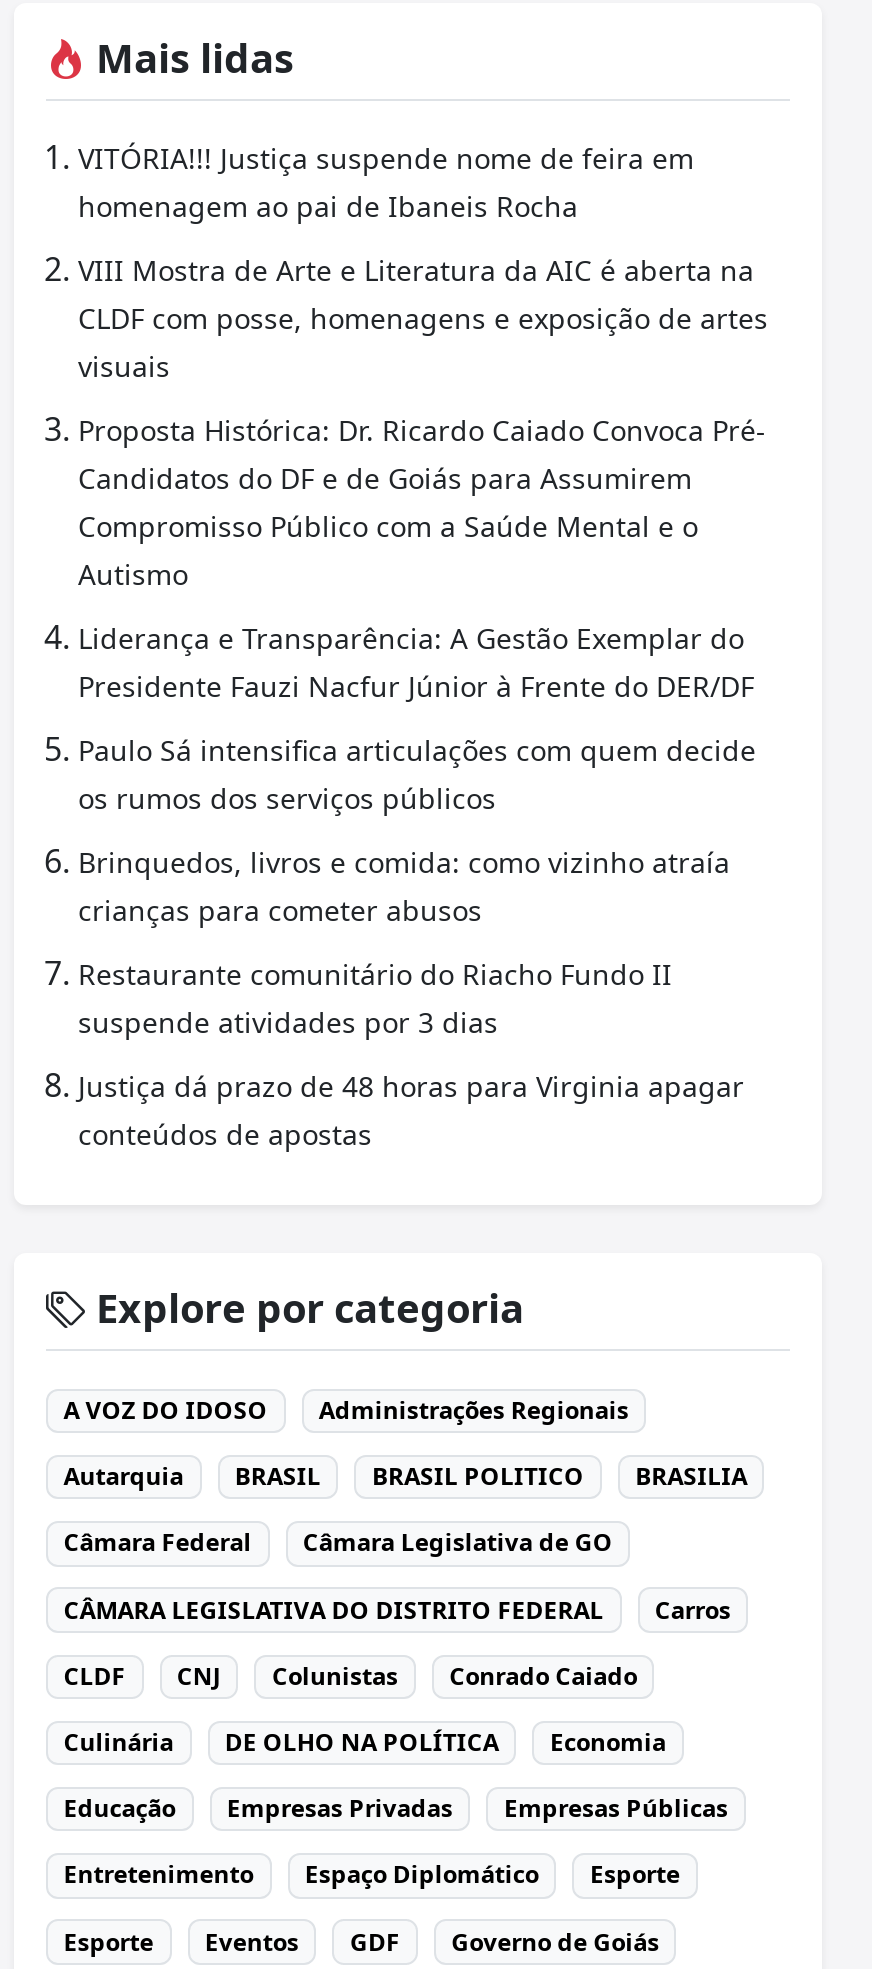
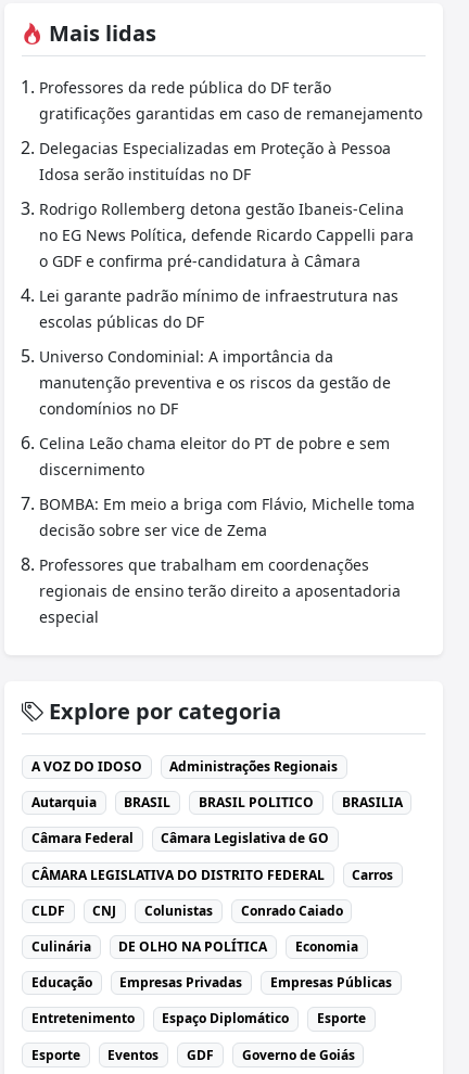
- VITÓRIA!!! Justiça suspende nome de feira em
- homenagem ao pai de Ibaneis Rocha
+ Professores da rede pública do DF terão
+ gratificações garantidas em caso de remanejamento

- VIII Mostra de Arte e Literatura da AIC é aberta na
- CLDF com posse, homenagens e exposição de artes
- visuais
+ Delegacias Especializadas em Proteção à Pessoa
+ Idosa serão instituídas no DF

- Proposta Histórica: Dr. Ricardo Caiado Convoca Pré-
- Candidatos do DF e de Goiás para Assumirem
- Compromisso Público com a Saúde Mental e o
- Autismo
+ Rodrigo Rollemberg detona gestão Ibaneis-Celina
+ no EG News Política, defende Ricardo Cappelli para
+ o GDF e confirma pré-candidatura à Câmara

- Liderança e Transparência: A Gestão Exemplar do
- Presidente Fauzi Nacfur Júnior à Frente do DER/DF
+ Lei garante padrão mínimo de infraestrutura nas
+ escolas públicas do DF

- Paulo Sá intensifica articulações com quem decide
- os rumos dos serviços públicos
+ Universo Condominial: A importância da
+ manutenção preventiva e os riscos da gestão de
+ condomínios no DF

- Brinquedos, livros e comida: como vizinho atraía
- crianças para cometer abusos
+ Celina Leão chama eleitor do PT de pobre e sem
+ discernimento

- Restaurante comunitário do Riacho Fundo II
- suspende atividades por 3 dias
+ BOMBA: Em meio a briga com Flávio, Michelle toma
+ decisão sobre ser vice de Zema

- Justiça dá prazo de 48 horas para Virginia apagar
- conteúdos de apostas
+ Professores que trabalham em coordenações
+ regionais de ensino terão direito a aposentadoria
+ especial
